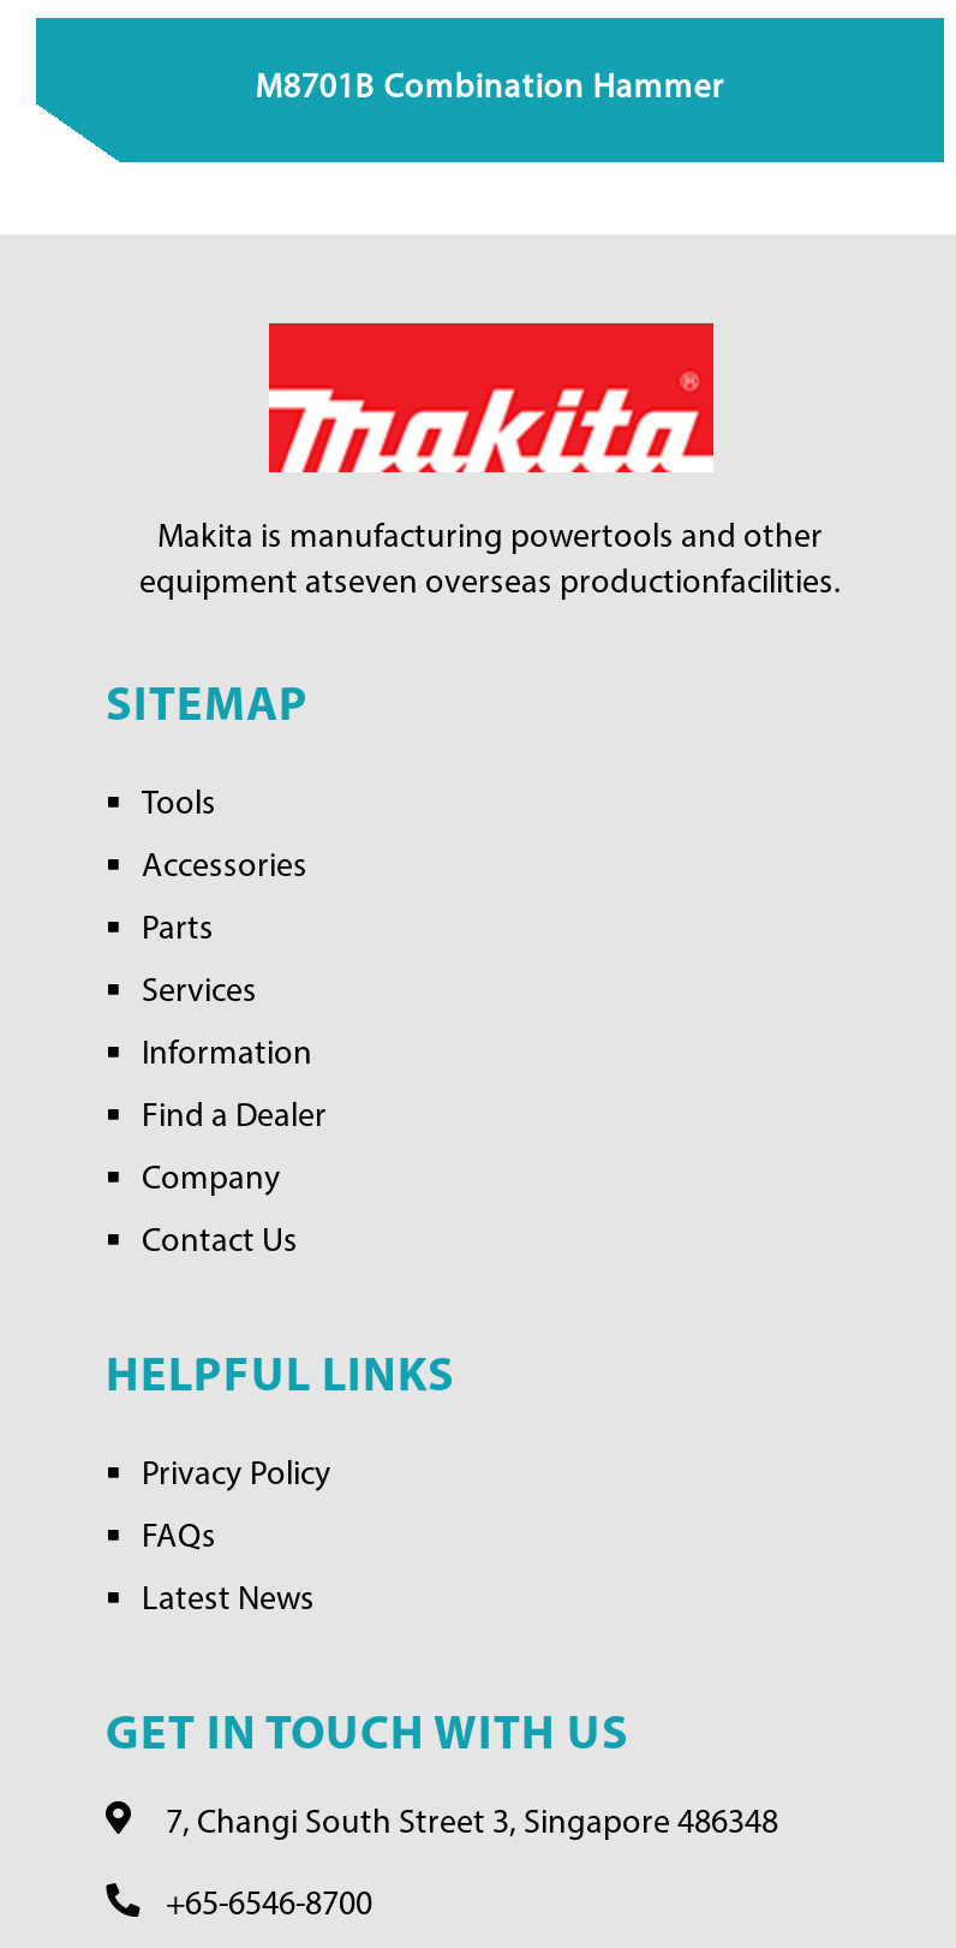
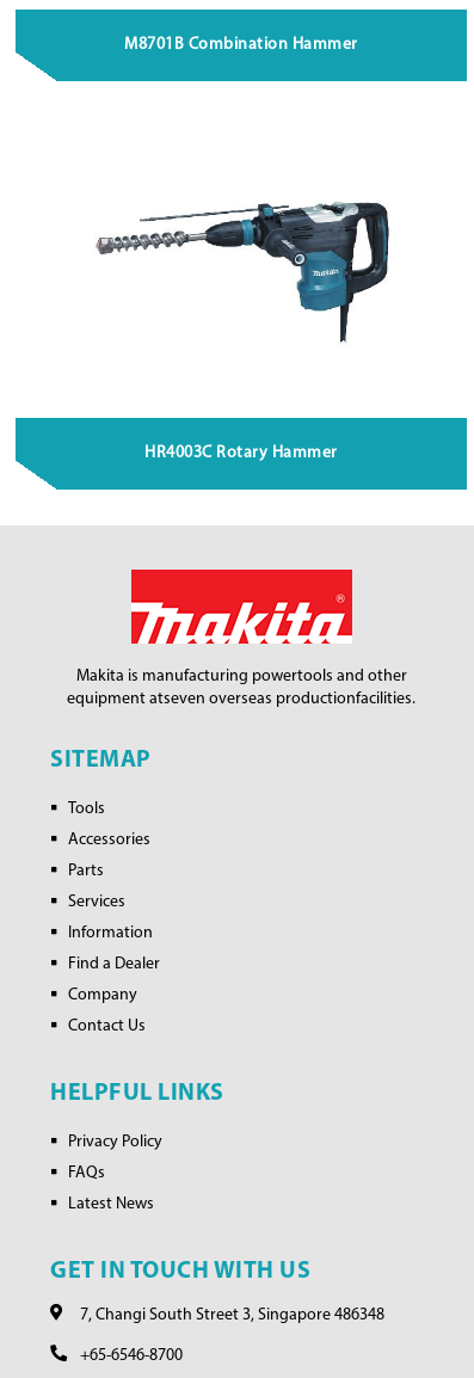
+ [image]

+ HR4003C Rotary Hammer
